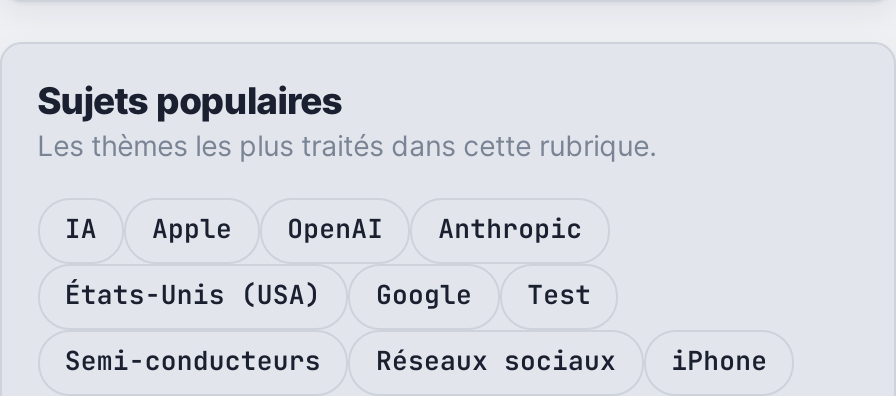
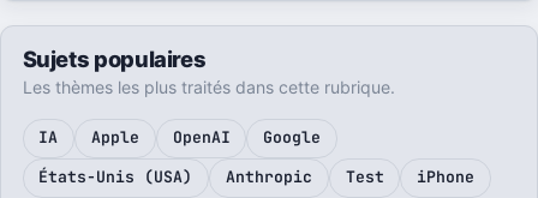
moved down: États-Unis (USA) | Anthropic

- Semi-conducteurs
- Réseaux sociaux
